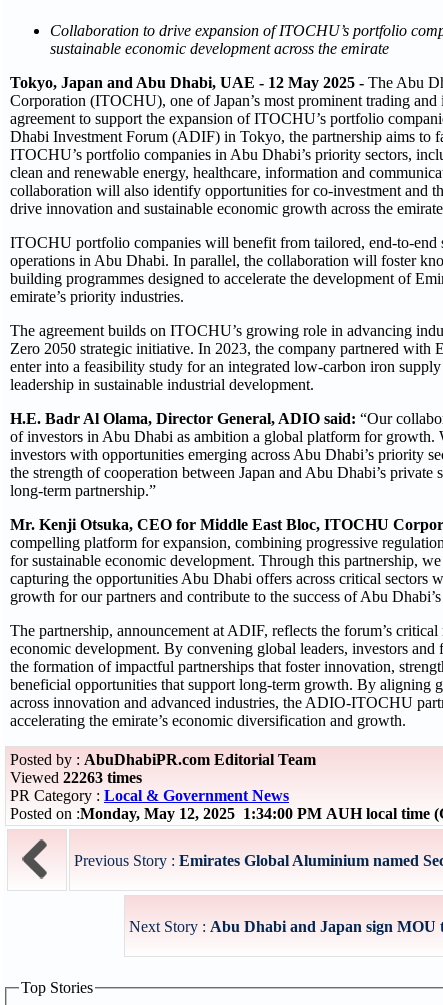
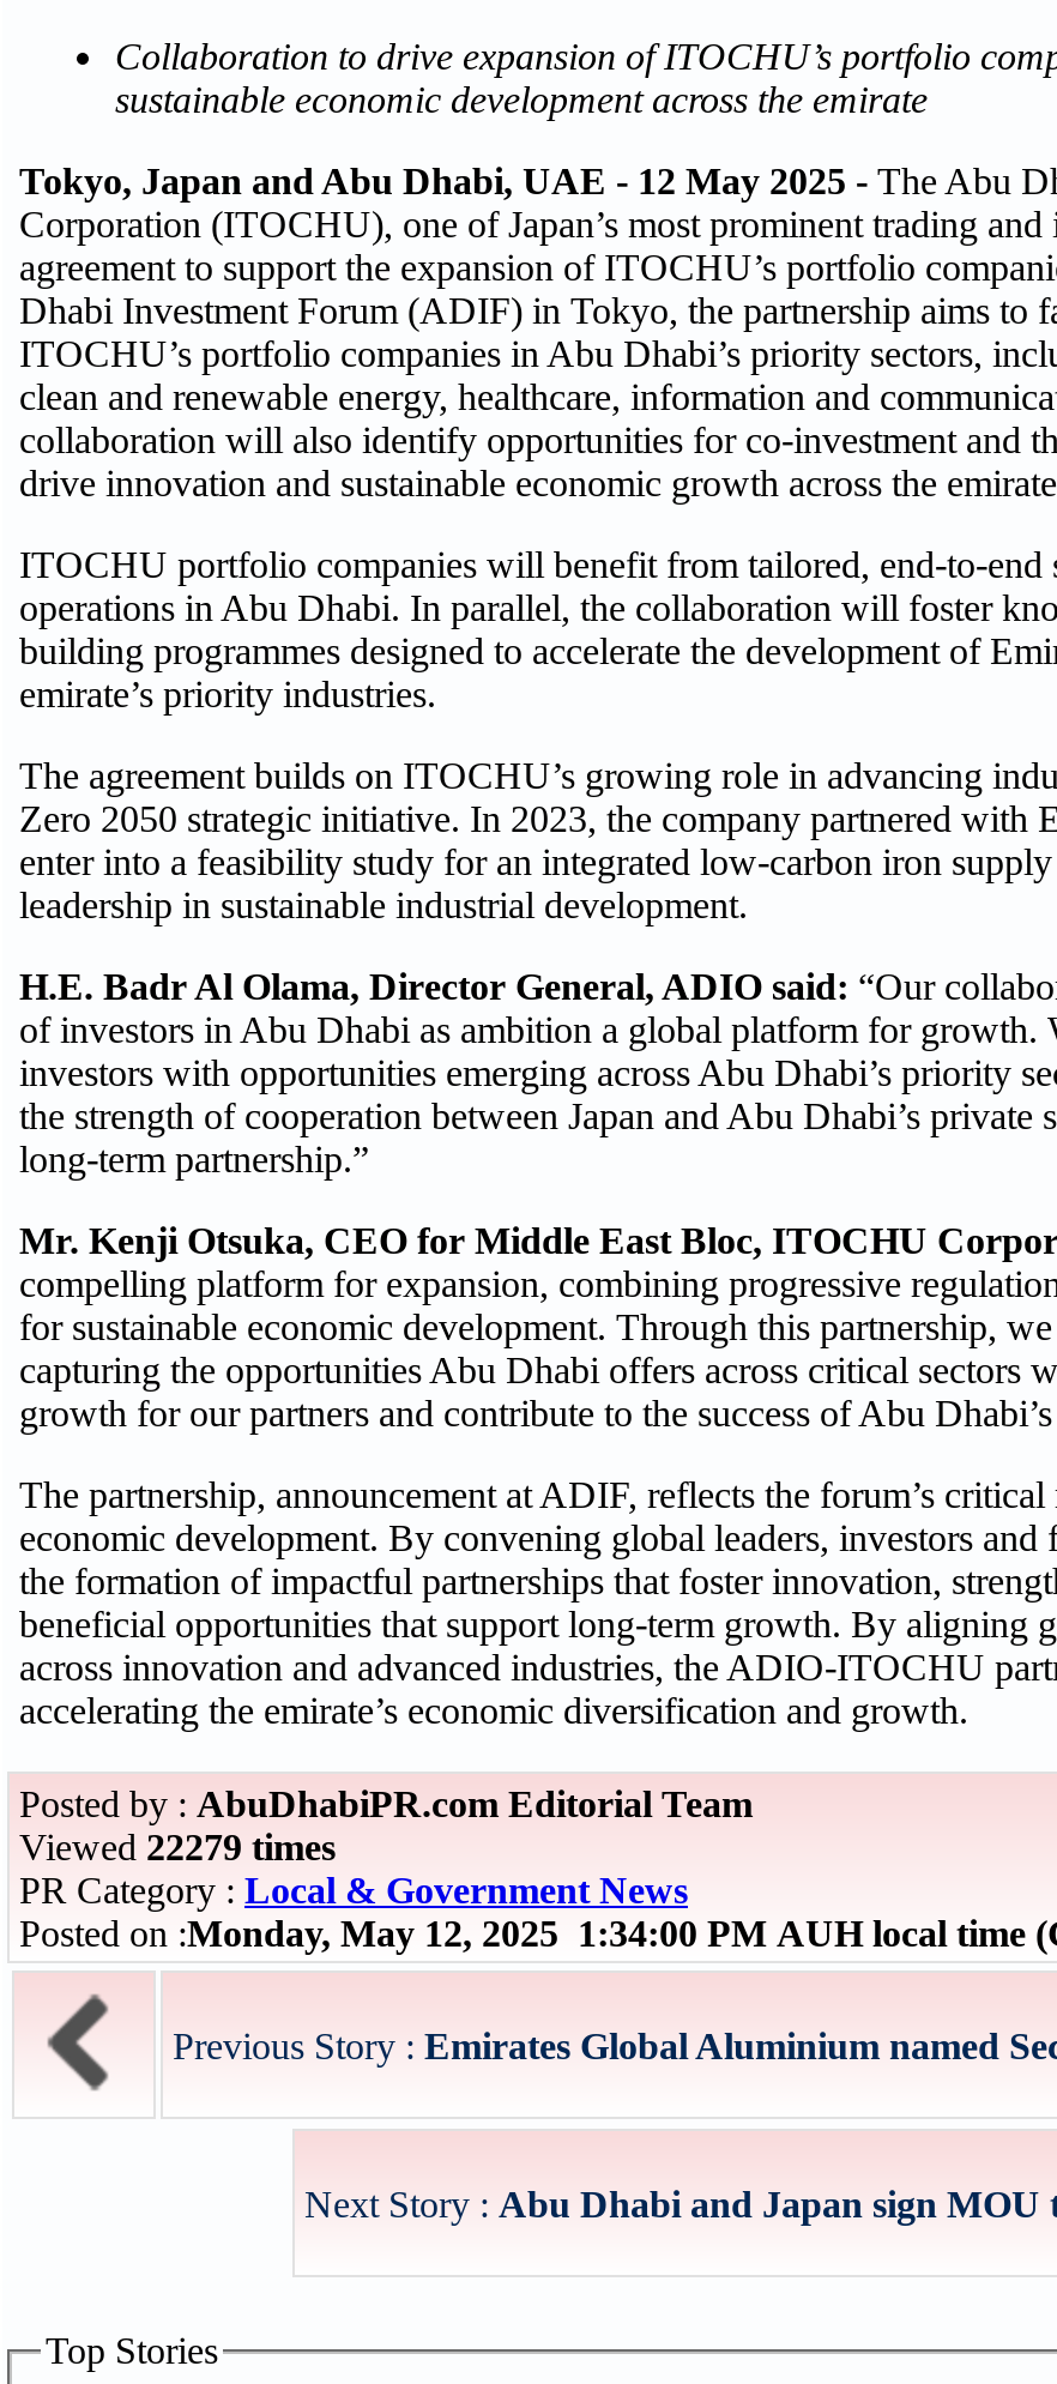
- Viewed 22263 times
+ Viewed 22279 times
